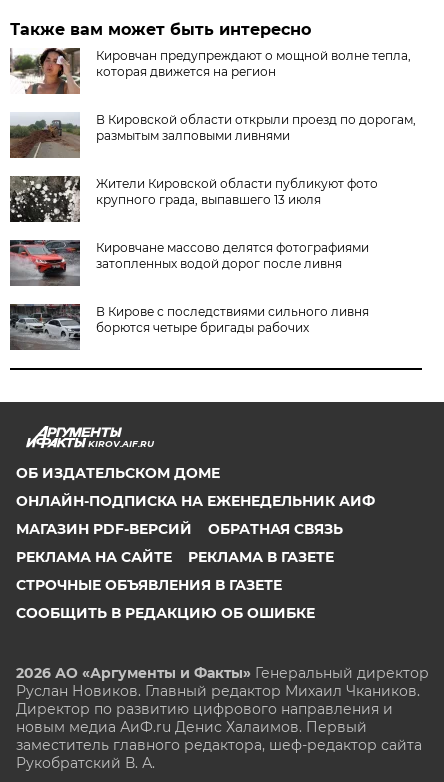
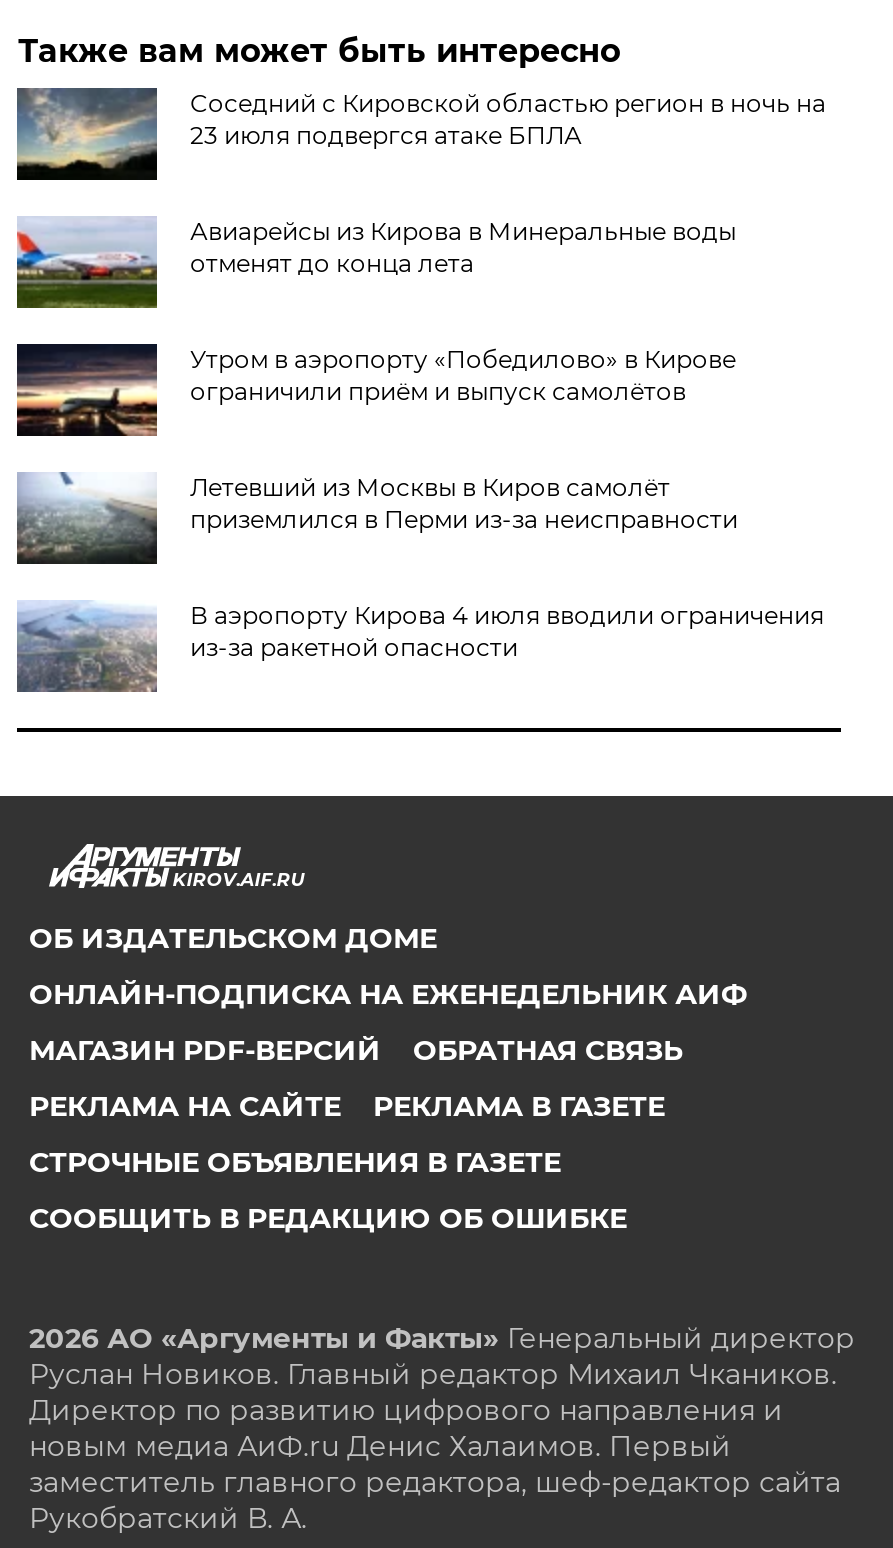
- [image]
- Кировчан предупреждают о мощной волне тепла,
- которая движется на регион
+ [image]
+ Соседний с Кировской областью регион в ночь на
+ 23 июля подвергся атаке БПЛА

- [image]
- В Кировской области открыли проезд по дорогам,
- размытым залповыми ливнями
+ [image]
+ Авиарейсы из Кирова в Минеральные воды
+ отменят до конца лета

- [image]
- Жители Кировской области публикуют фото
- крупного града, выпавшего 13 июля
+ [image]
+ Утром в аэропорту «Победилово» в Кирове
+ ограничили приём и выпуск самолётов

- [image]
- Кировчане массово делятся фотографиями
- затопленных водой дорог после ливня
+ [image]
+ Летевший из Москвы в Киров самолёт
+ приземлился в Перми из-за неисправности

- [image]
- В Кирове с последствиями сильного ливня
- борются четыре бригады рабочих
+ [image]
+ В аэропорту Кирова 4 июля вводили ограничения
+ из-за ракетной опасности
